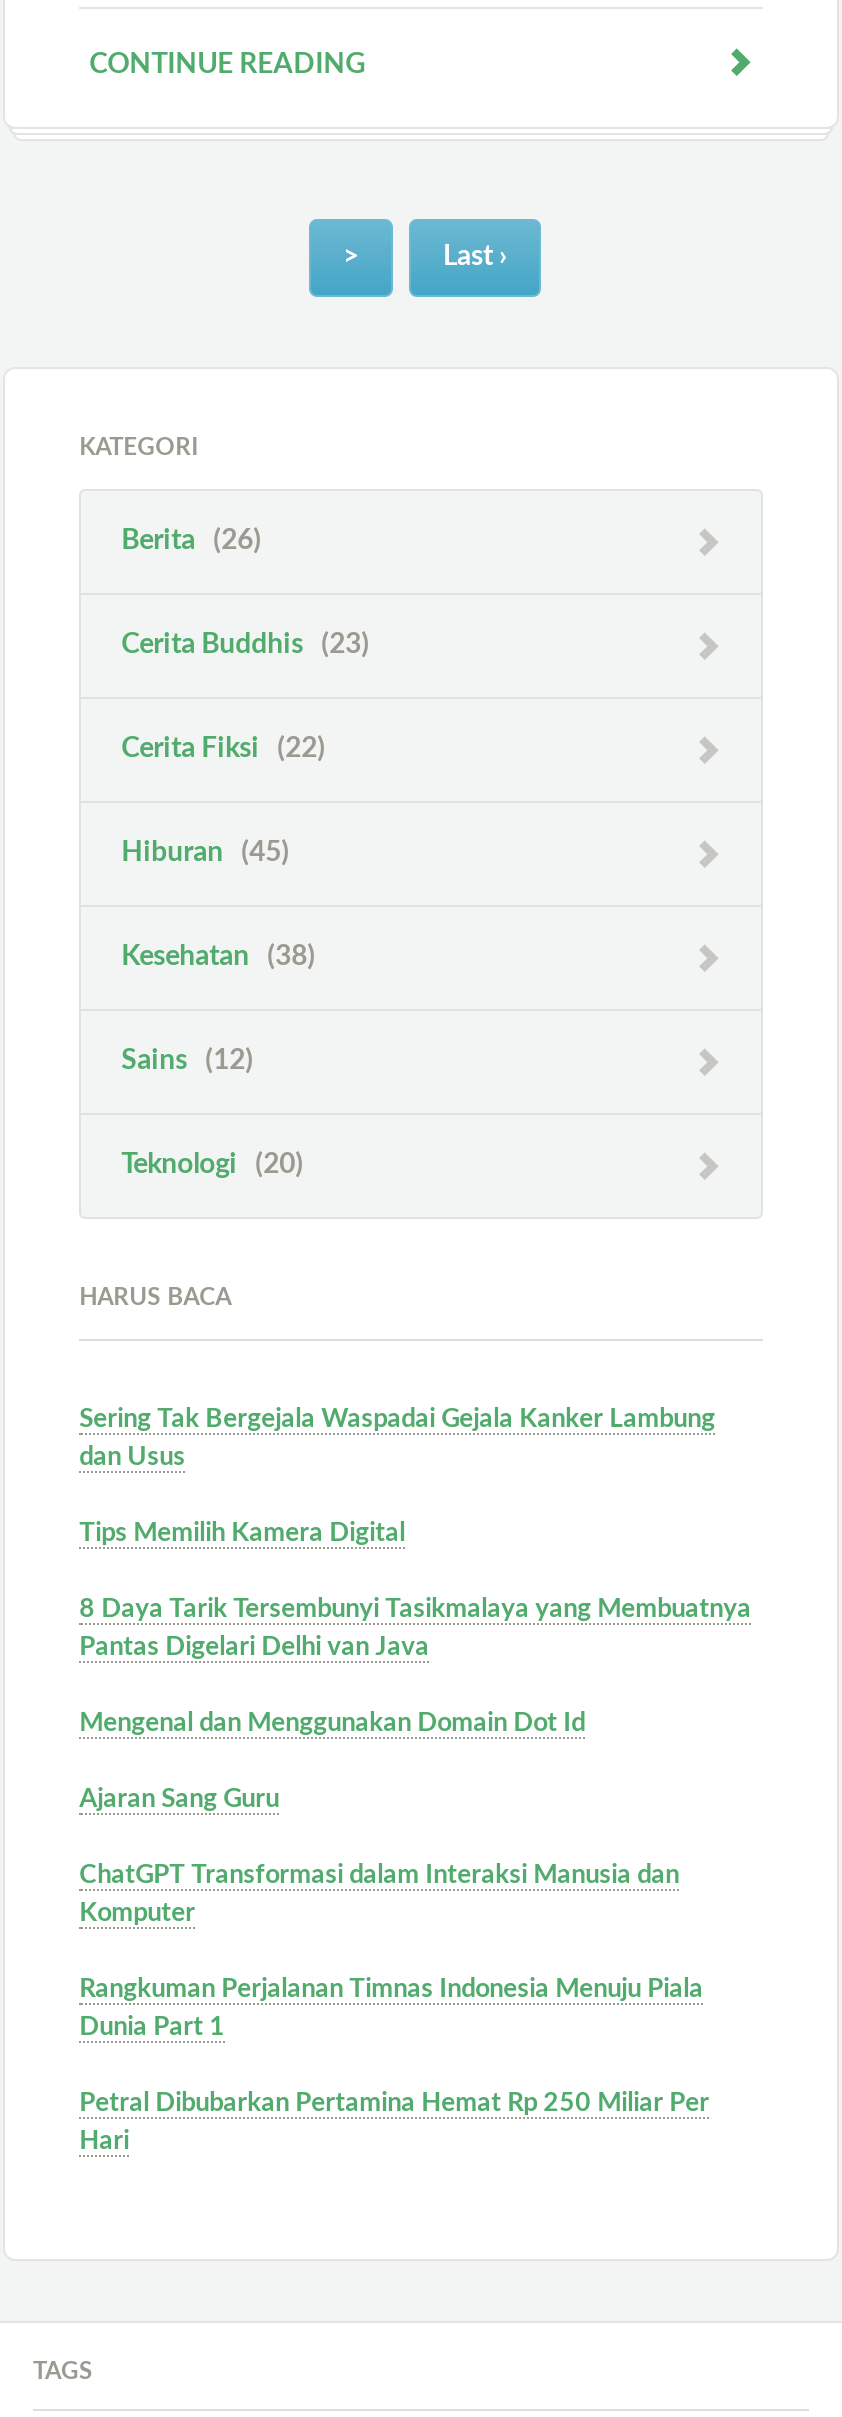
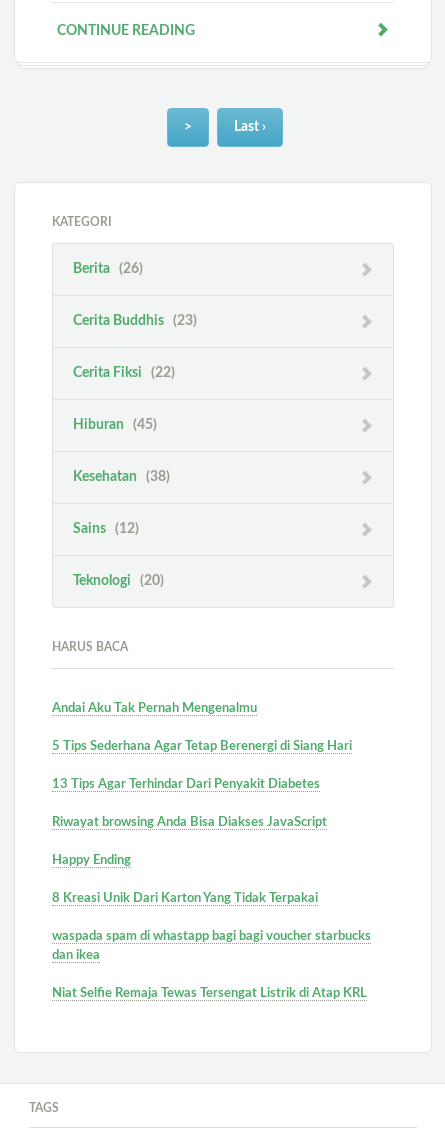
- Sering Tak Bergejala Waspadai Gejala Kanker Lambung
- dan Usus
- Tips Memilih Kamera Digital
- 8 Daya Tarik Tersembunyi Tasikmalaya yang Membuatnya
- Pantas Digelari Delhi van Java
- Mengenal dan Menggunakan Domain Dot Id
- Ajaran Sang Guru
- ChatGPT Transformasi dalam Interaksi Manusia dan
- Komputer
- Rangkuman Perjalanan Timnas Indonesia Menuju Piala
- Dunia Part 1
- Petral Dibubarkan Pertamina Hemat Rp 250 Miliar Per
- Hari
+ Andai Aku Tak Pernah Mengenalmu
+ 5 Tips Sederhana Agar Tetap Berenergi di Siang Hari
+ 13 Tips Agar Terhindar Dari Penyakit Diabetes
+ Riwayat browsing Anda Bisa Diakses JavaScript
+ Happy Ending
+ 8 Kreasi Unik Dari Karton Yang Tidak Terpakai
+ waspada spam di whastapp bagi bagi voucher starbucks
+ dan ikea
+ Niat Selfie Remaja Tewas Tersengat Listrik di Atap KRL
